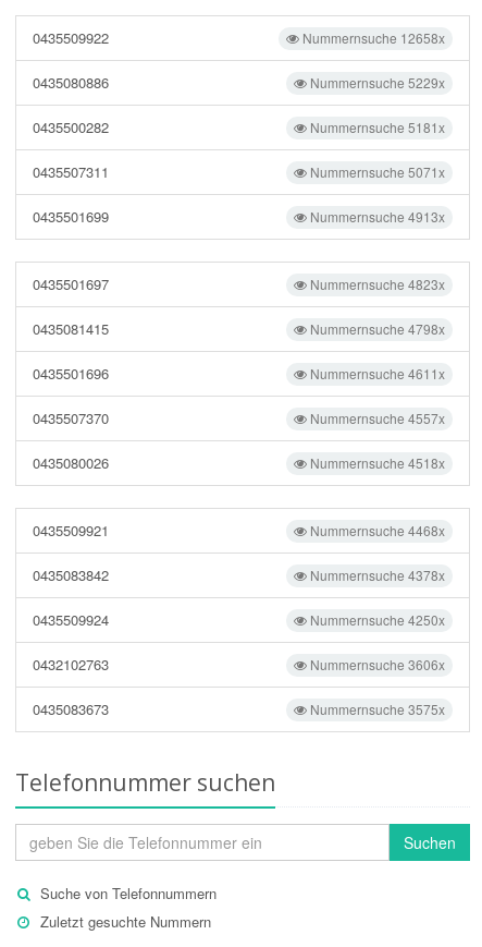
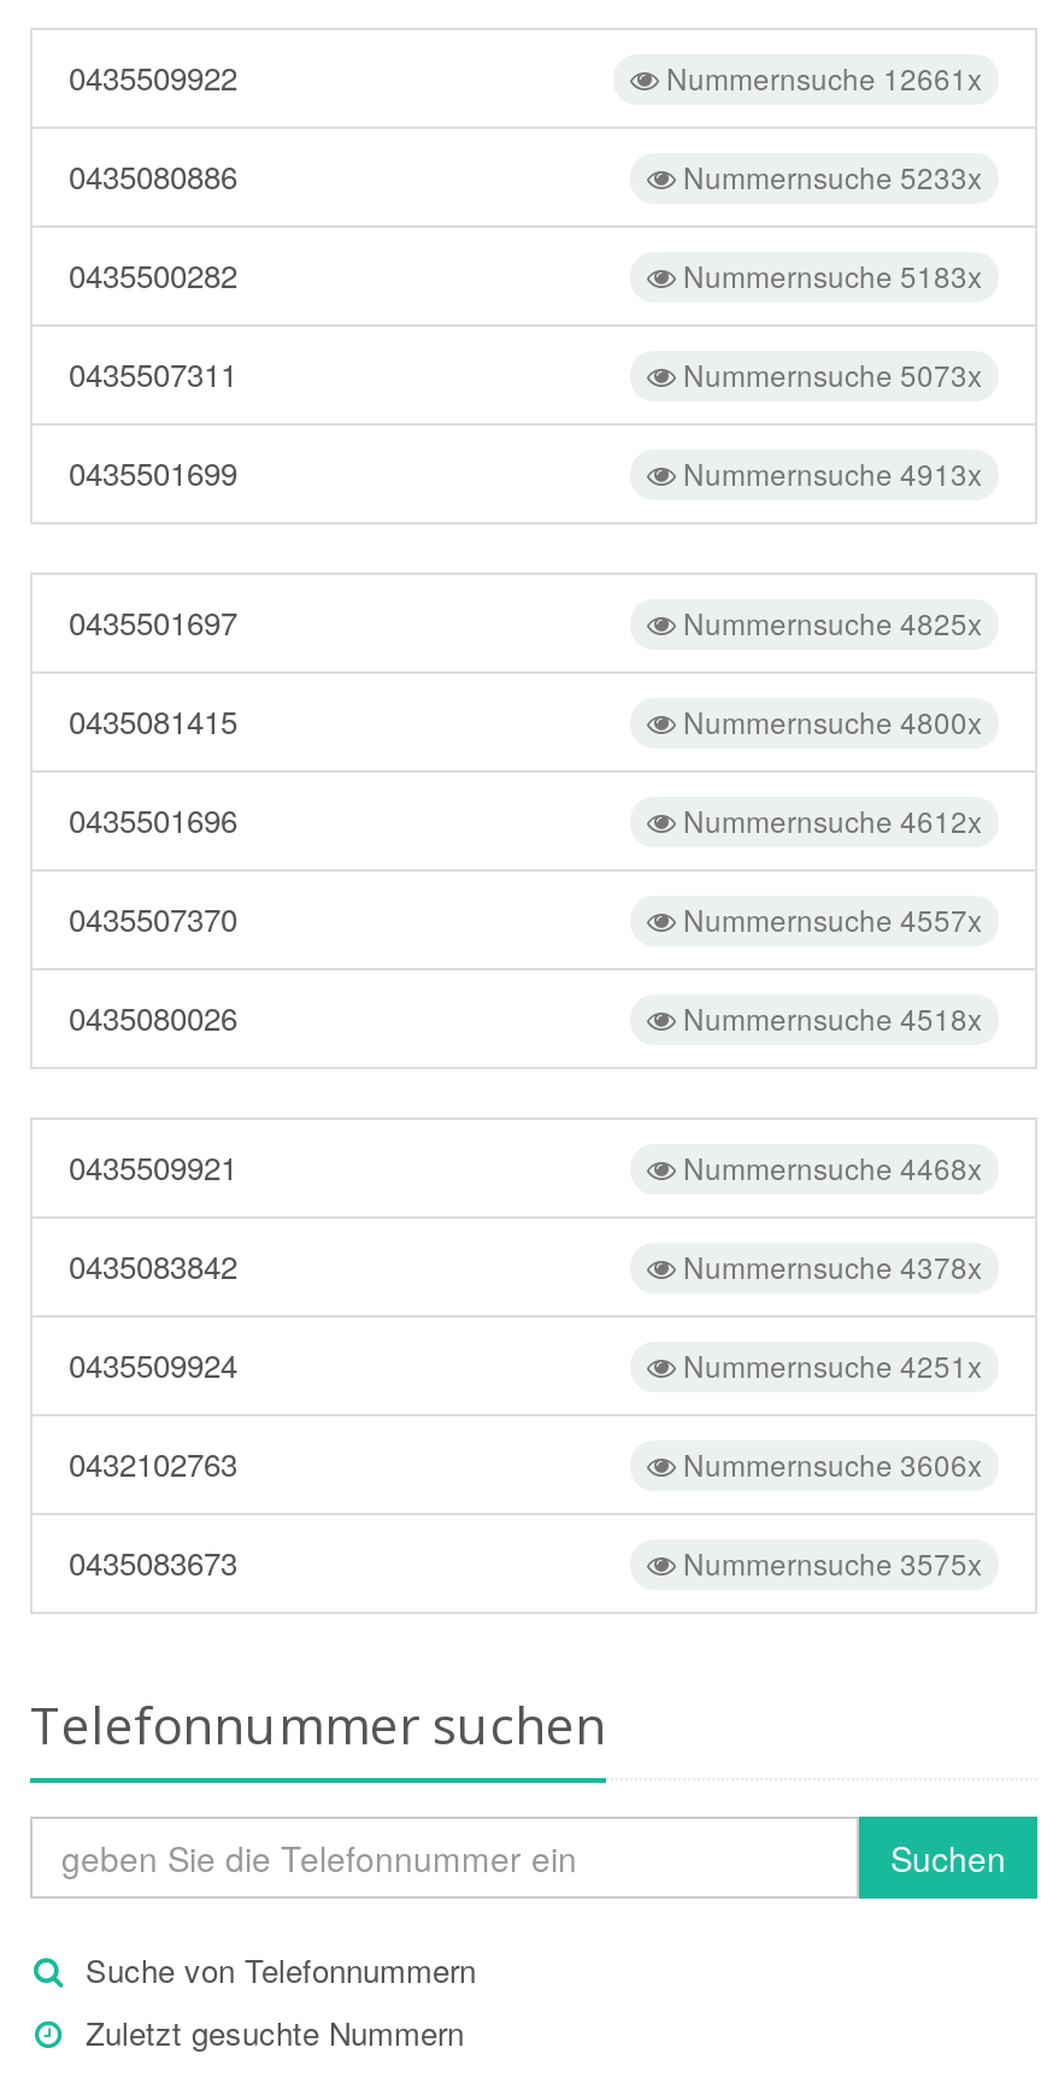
- Nummernsuche 12658x
+ Nummernsuche 12661x

- Nummernsuche 5229x
+ Nummernsuche 5233x

- Nummernsuche 5181x
+ Nummernsuche 5183x

- Nummernsuche 5071x
+ Nummernsuche 5073x

- Nummernsuche 4823x
+ Nummernsuche 4825x

- Nummernsuche 4798x
+ Nummernsuche 4800x

- Nummernsuche 4611x
+ Nummernsuche 4612x

- Nummernsuche 4250x
+ Nummernsuche 4251x
